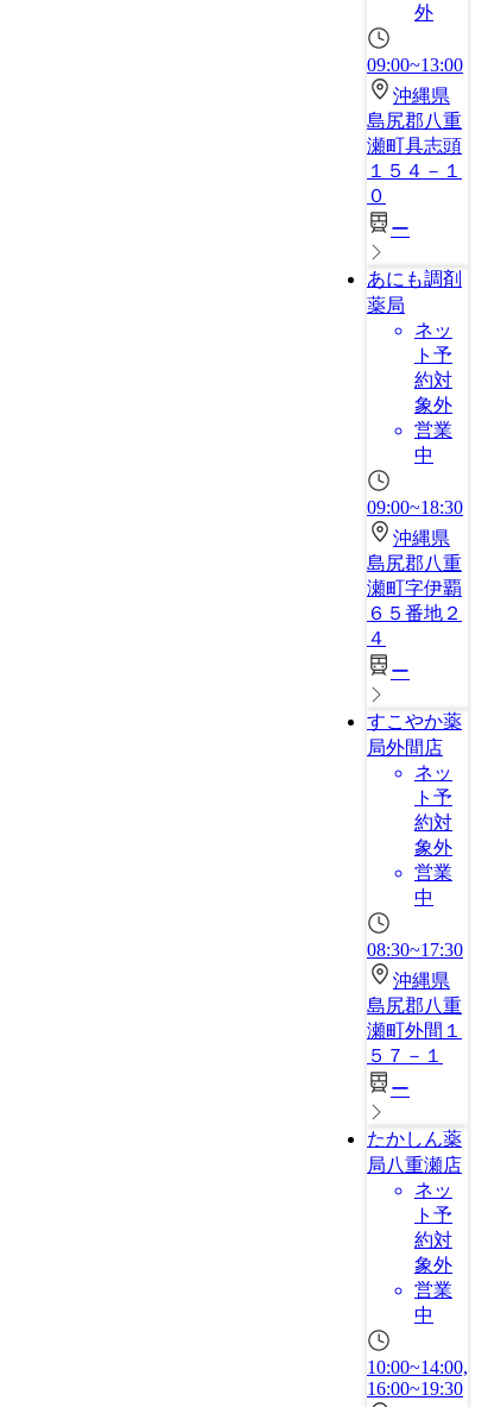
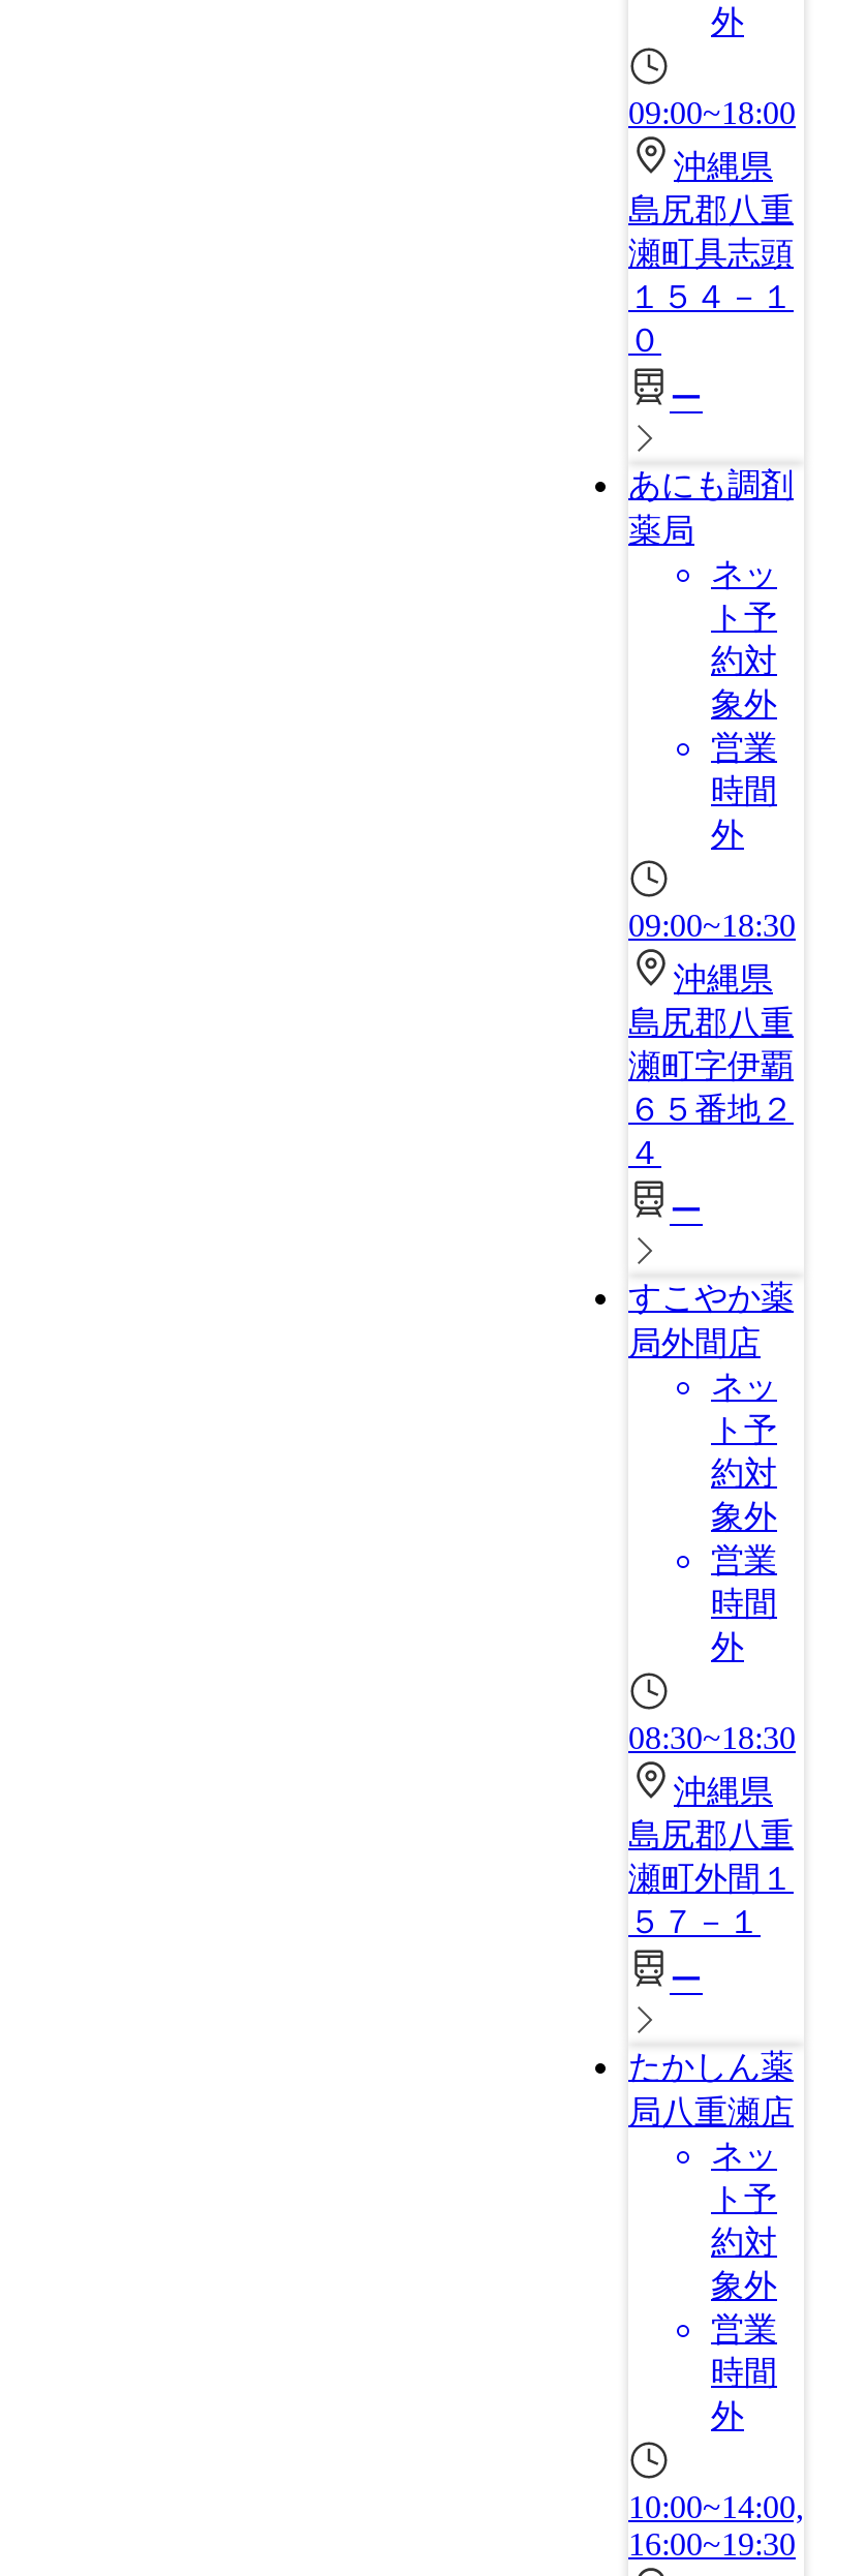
- 09:00~13:00
+ 09:00~18:00

- 中
+ 時間
+ 外

- 中
+ 時間
+ 外

- 08:30~17:30
+ 08:30~18:30

- 中
+ 時間
+ 外
